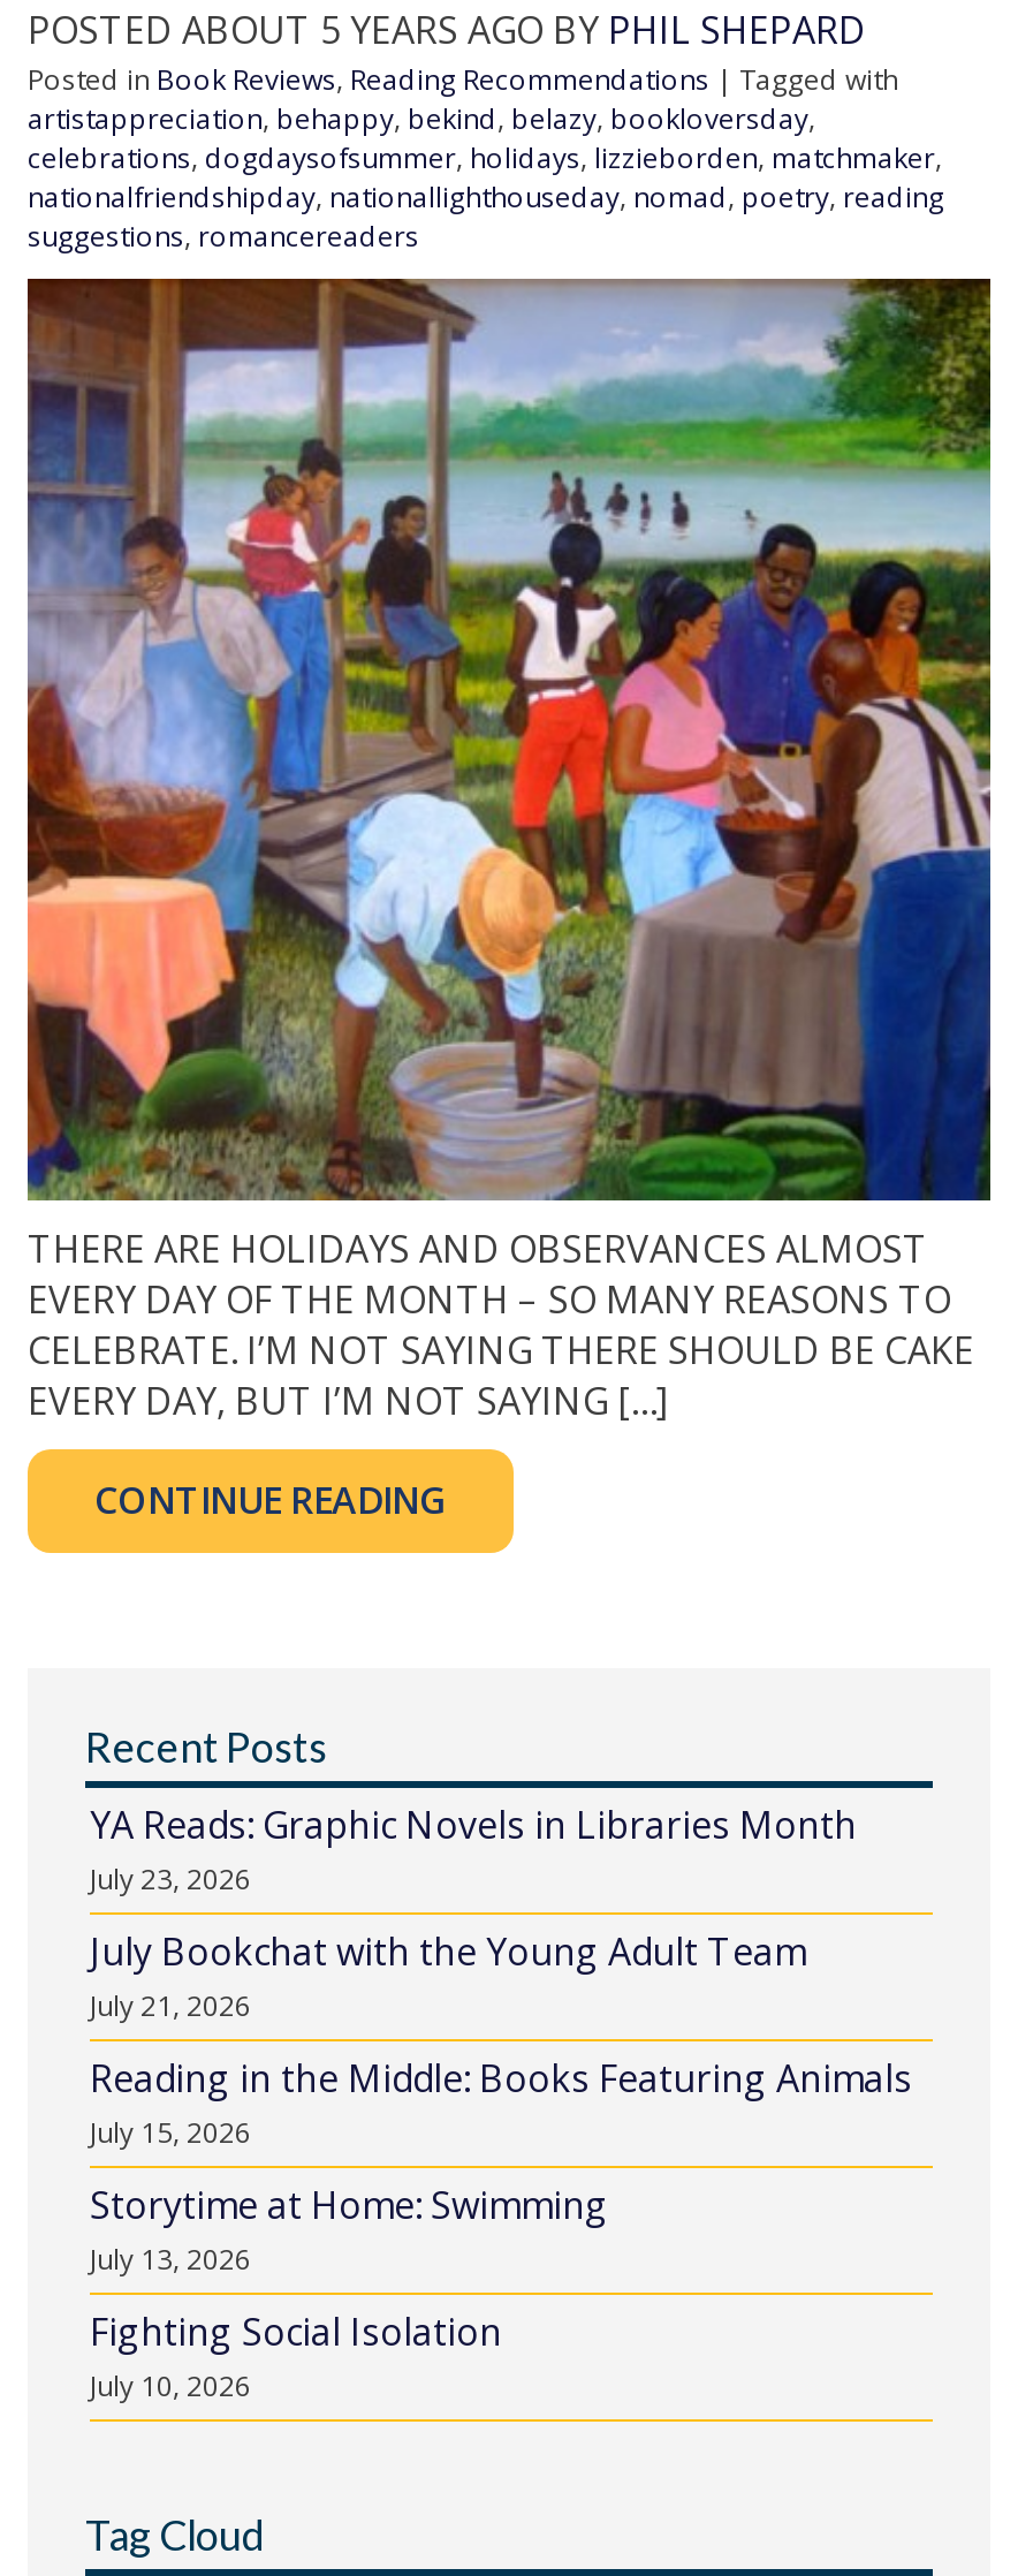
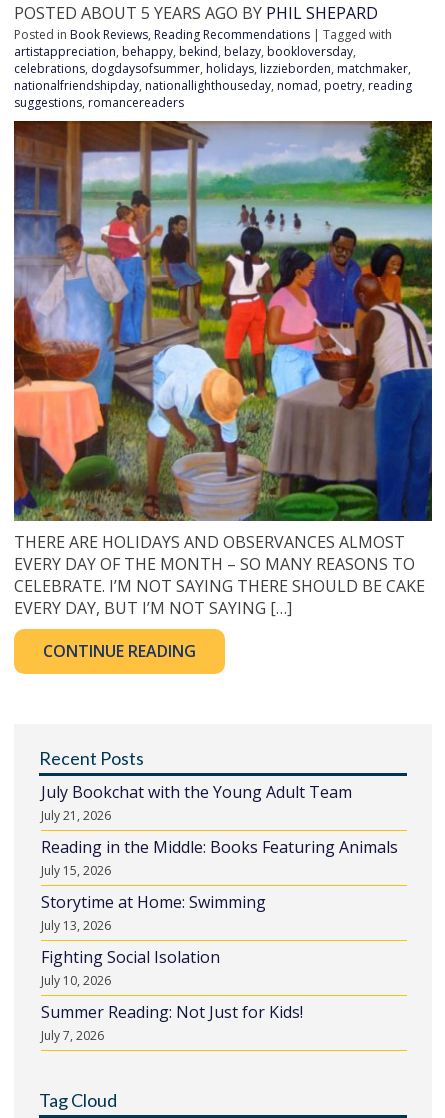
- YA Reads: Graphic Novels in Libraries Month
- July 23, 2026

moved up: July Bookchat with the Young Adult Team | July 21, 2026 | Reading in the Middle: Books Featuring Animals | July 15, 2026 | Storytime at Home: Swimming | July 13, 2026 | Fighting Social Isolation | July 10, 2026

+ Summer Reading: Not Just for Kids!
+ July 7, 2026
